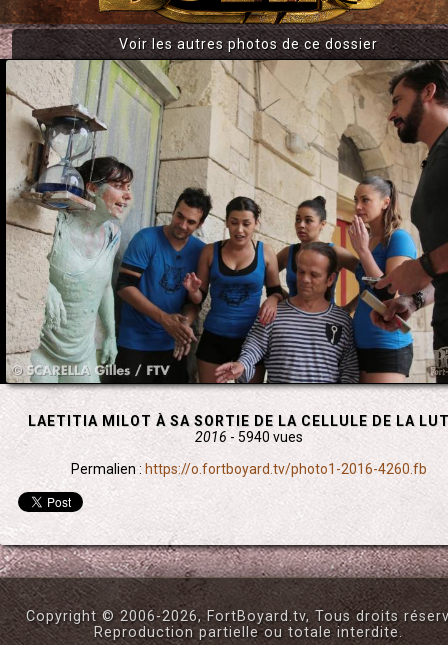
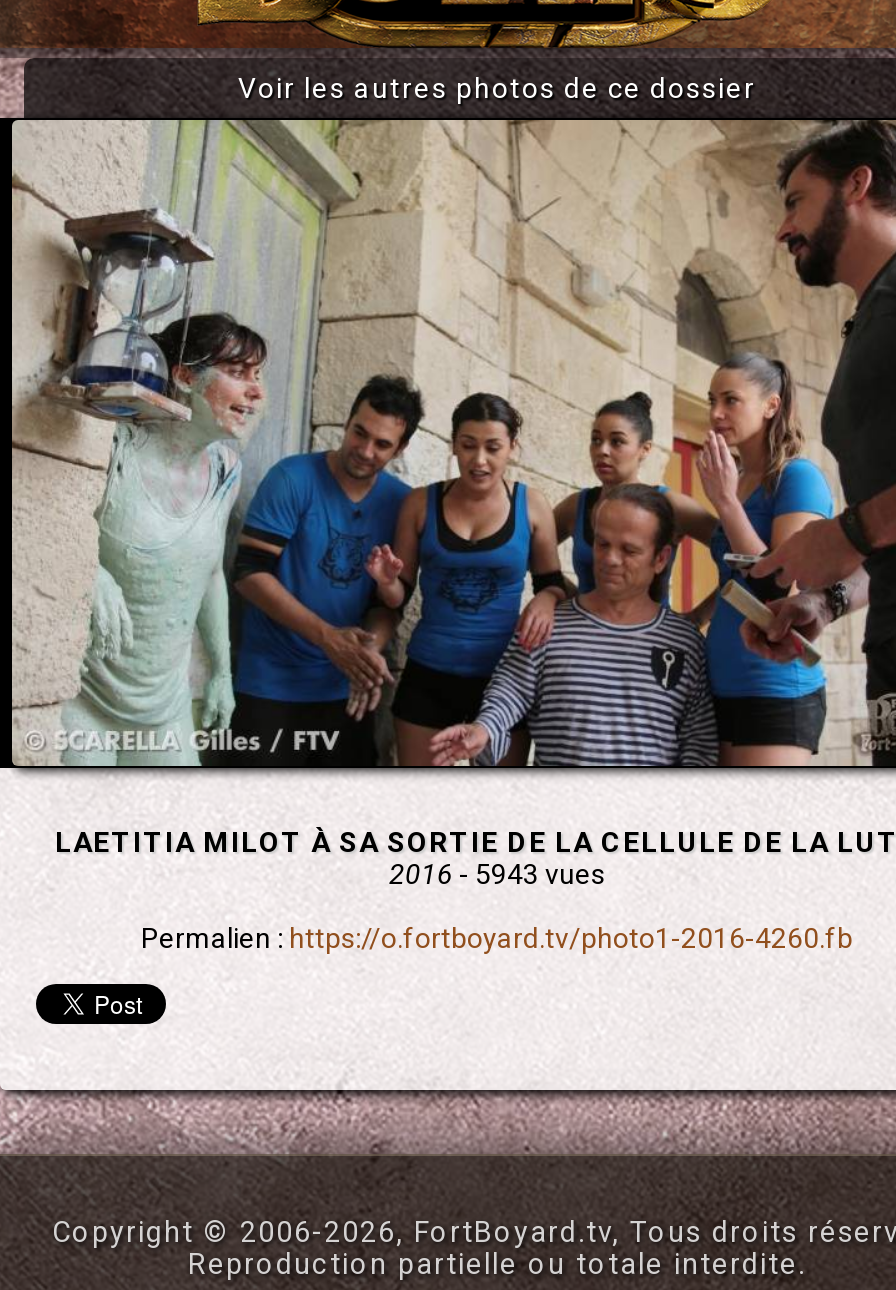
- 2016 - 5940 vues
+ 2016 - 5943 vues
